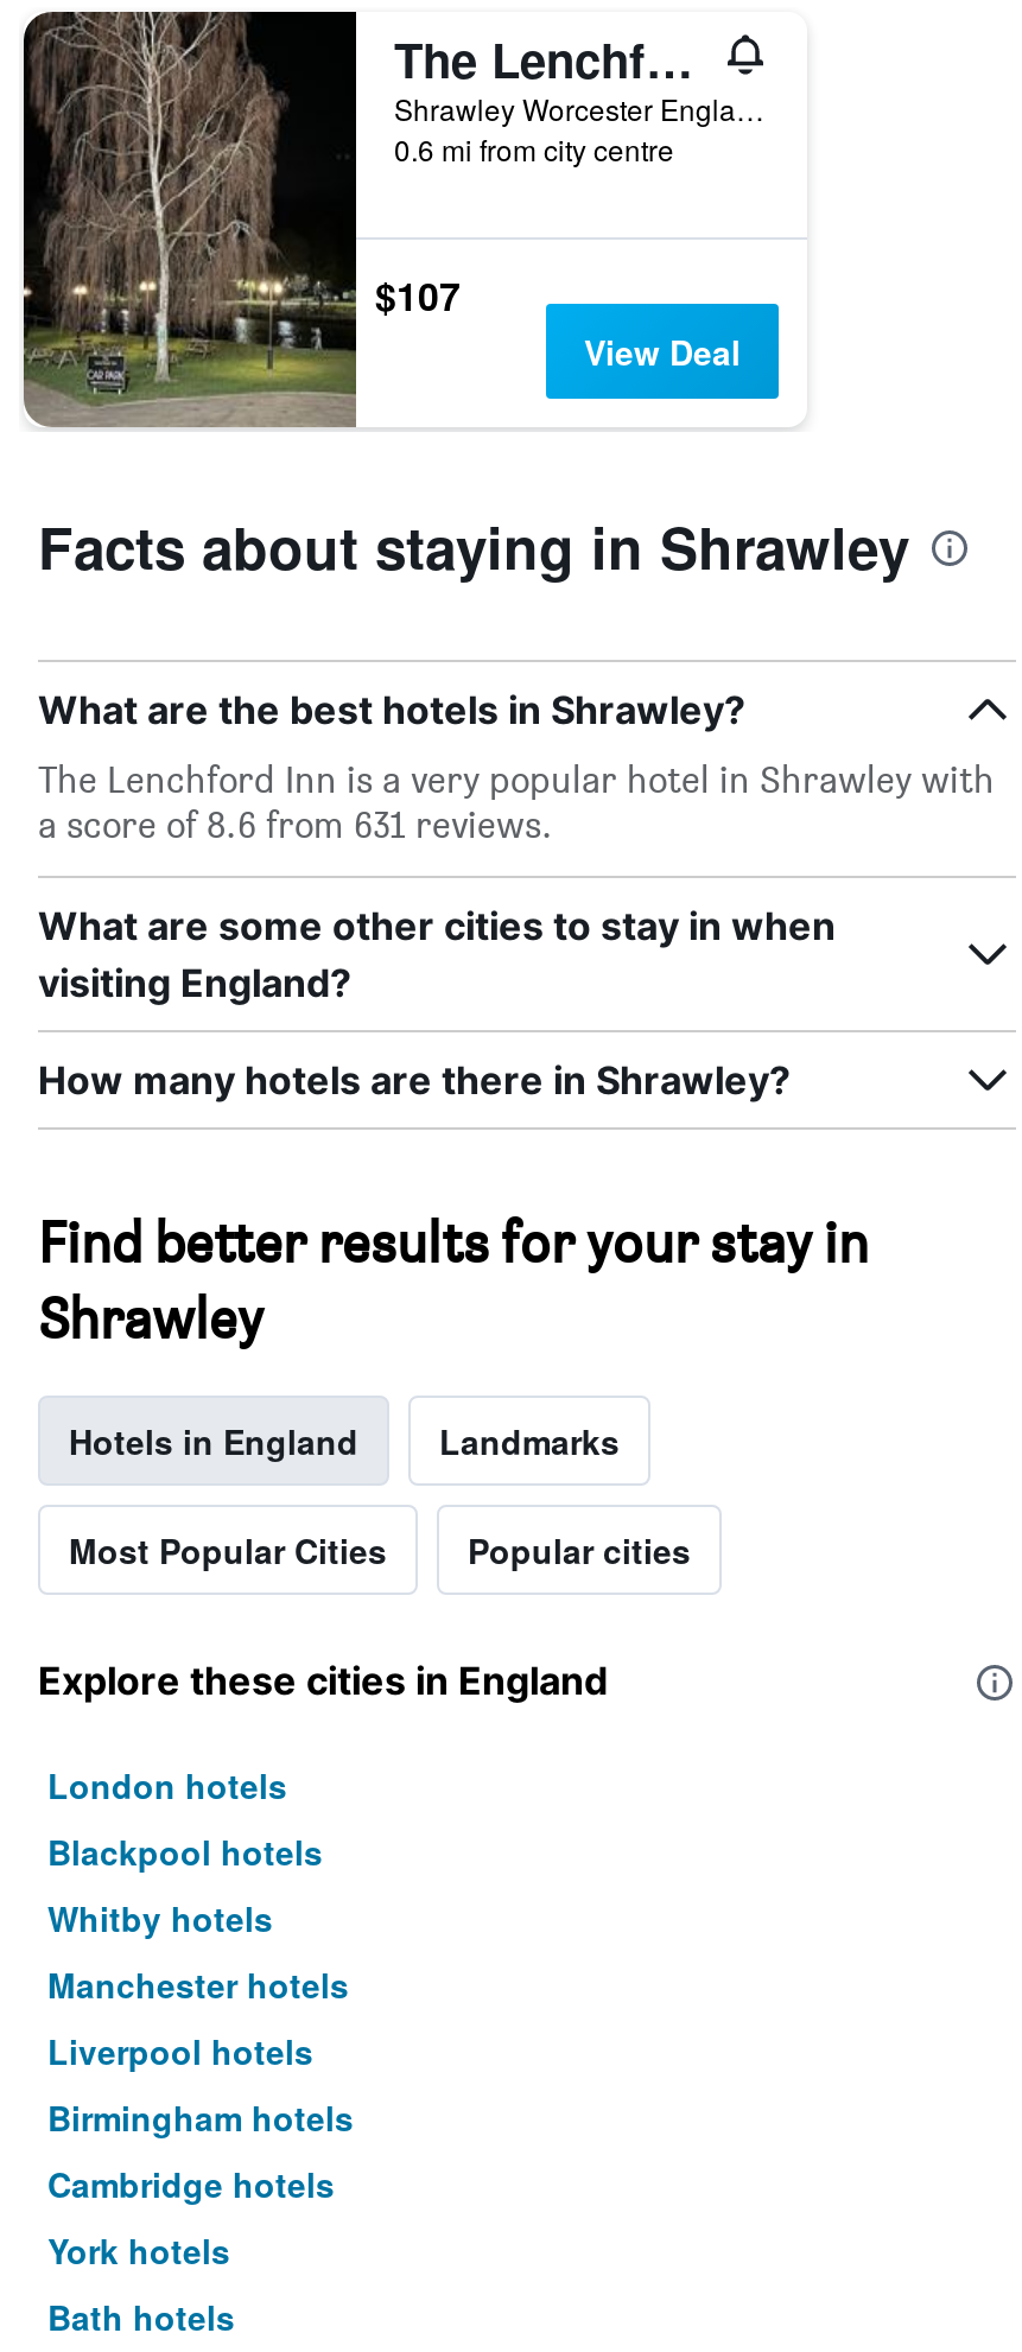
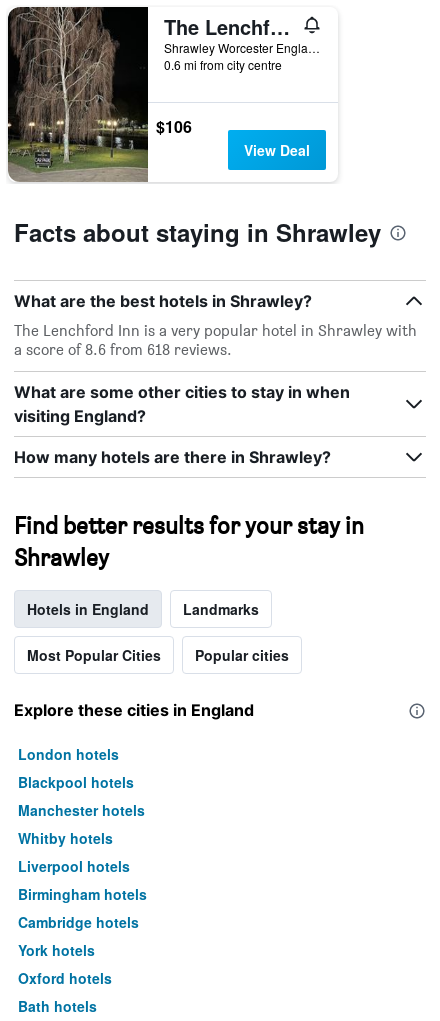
- $107
+ $106

- a score of 8.6 from 631 reviews.
+ a score of 8.6 from 618 reviews.

moved down: Whitby hotels

moved up: Manchester hotels

+ Oxford hotels
